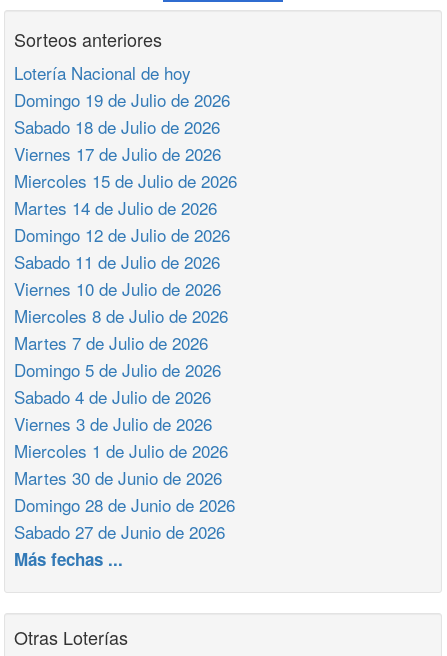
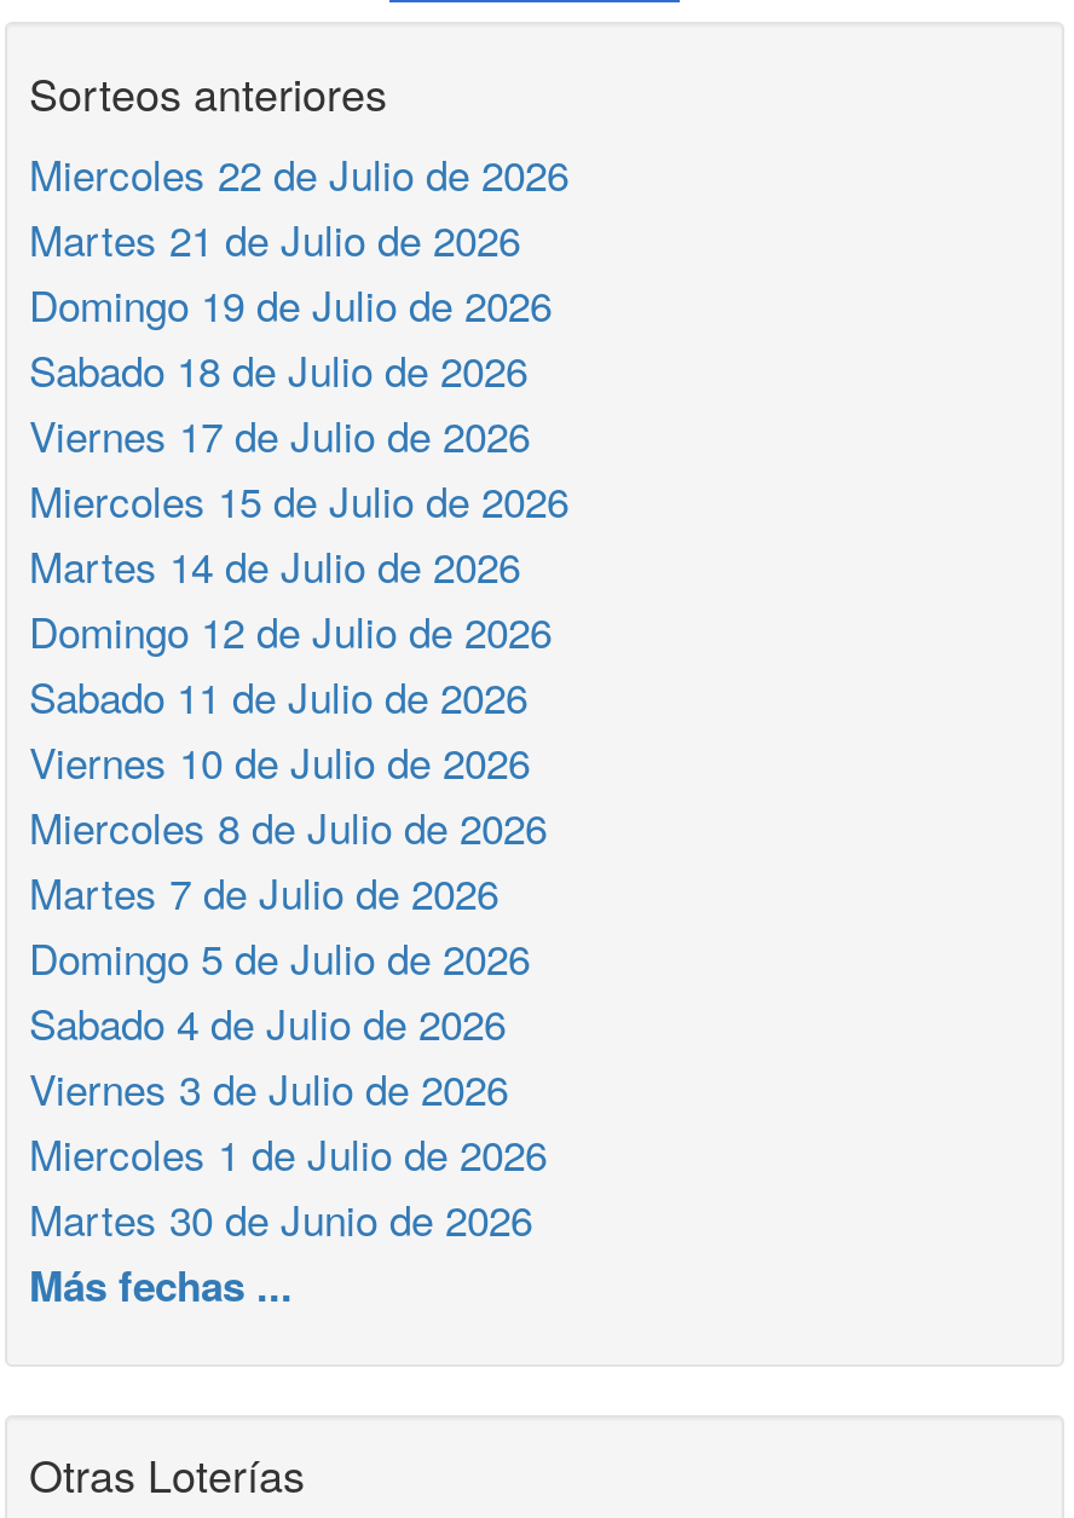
- Lotería Nacional de hoy
+ Miercoles 22 de Julio de 2026
+ Martes 21 de Julio de 2026

moved down: Domingo 19 de Julio de 2026 | Sabado 18 de Julio de 2026 | Viernes 17 de Julio de 2026 | ... | Miercoles 1 de Julio de 2026 | Martes 30 de Junio de 2026

- Domingo 28 de Junio de 2026
- Sabado 27 de Junio de 2026
